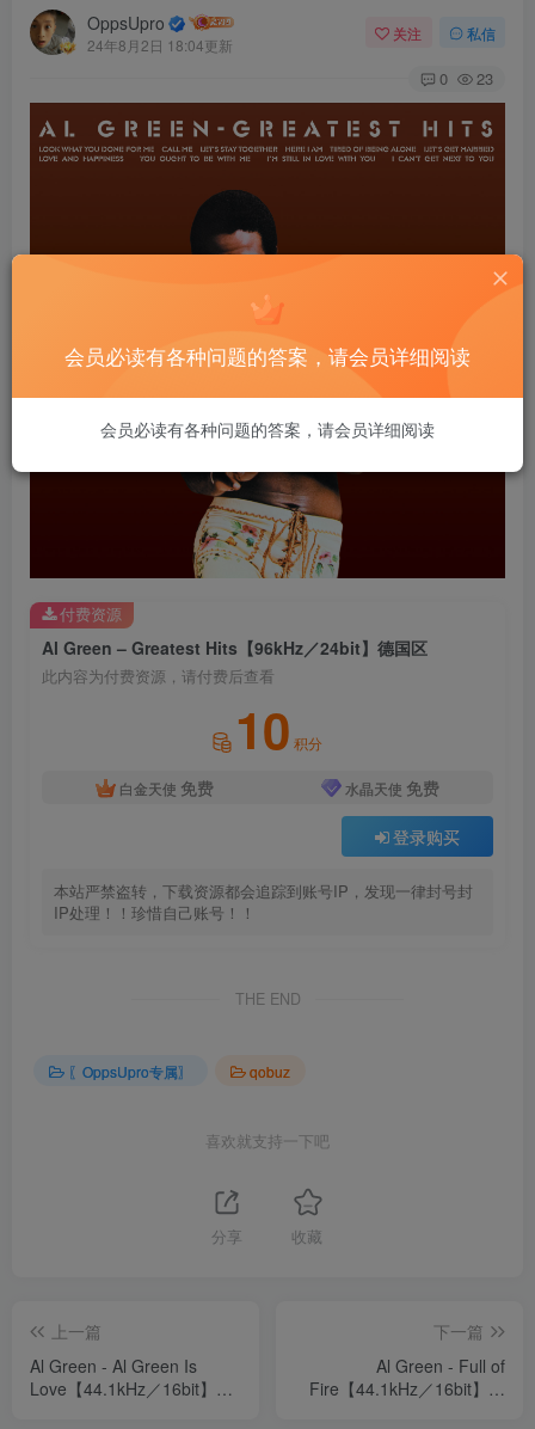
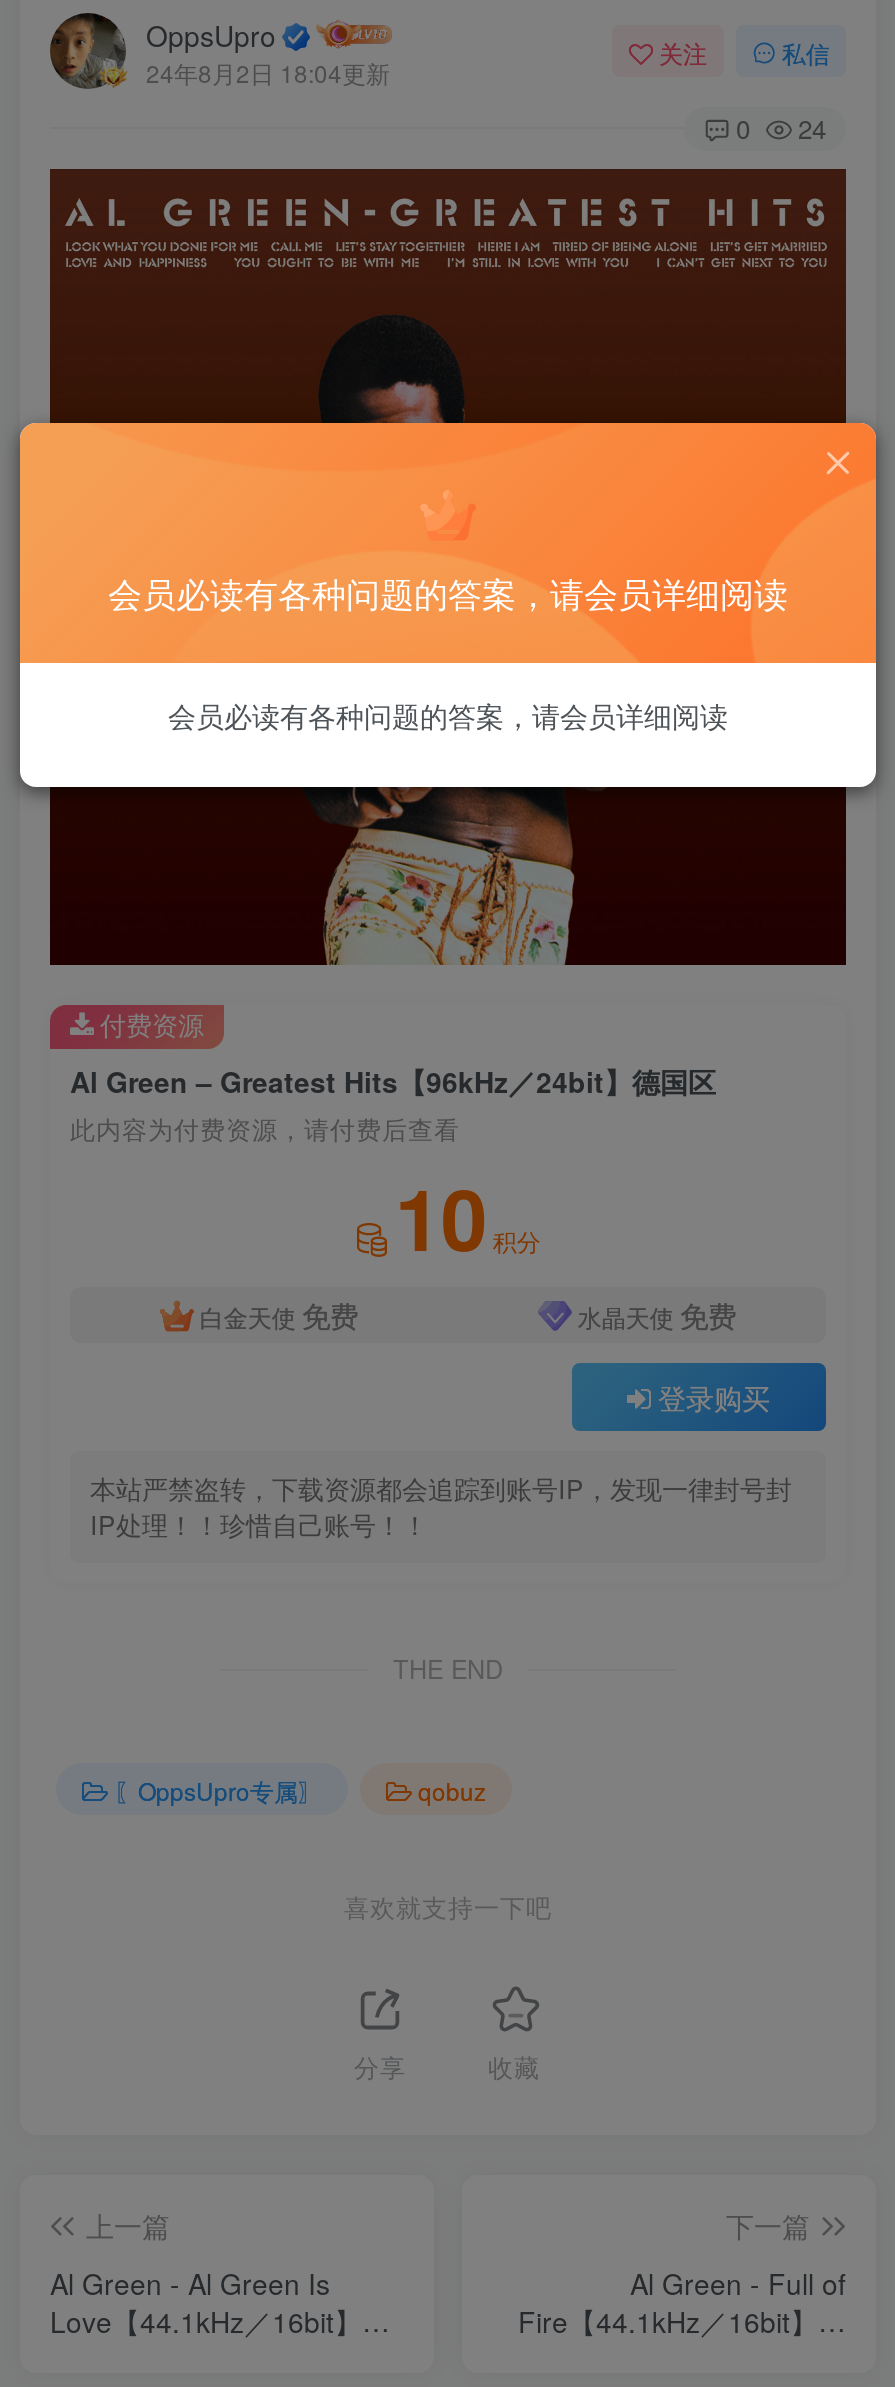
- 0 23
+ 0 24
